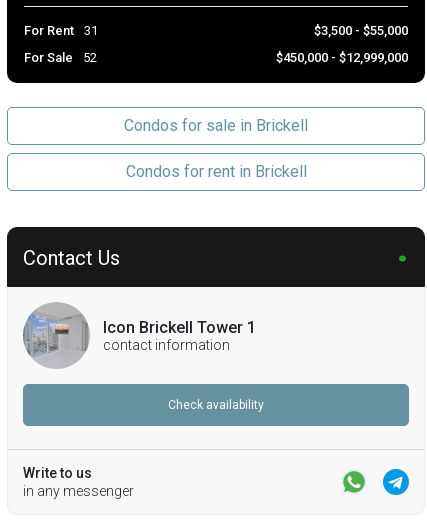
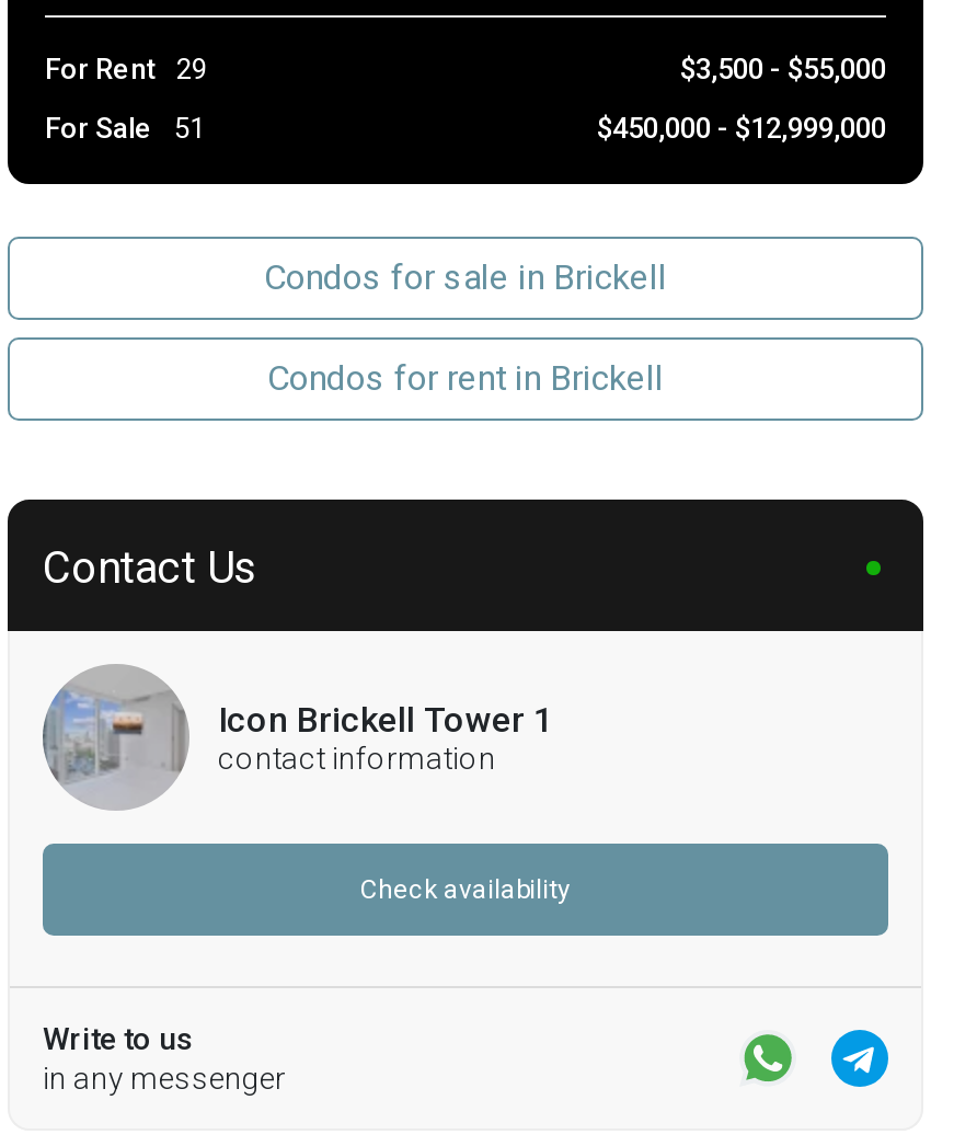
- For Rent 31
+ For Rent 29

- For Sale 52
+ For Sale 51
